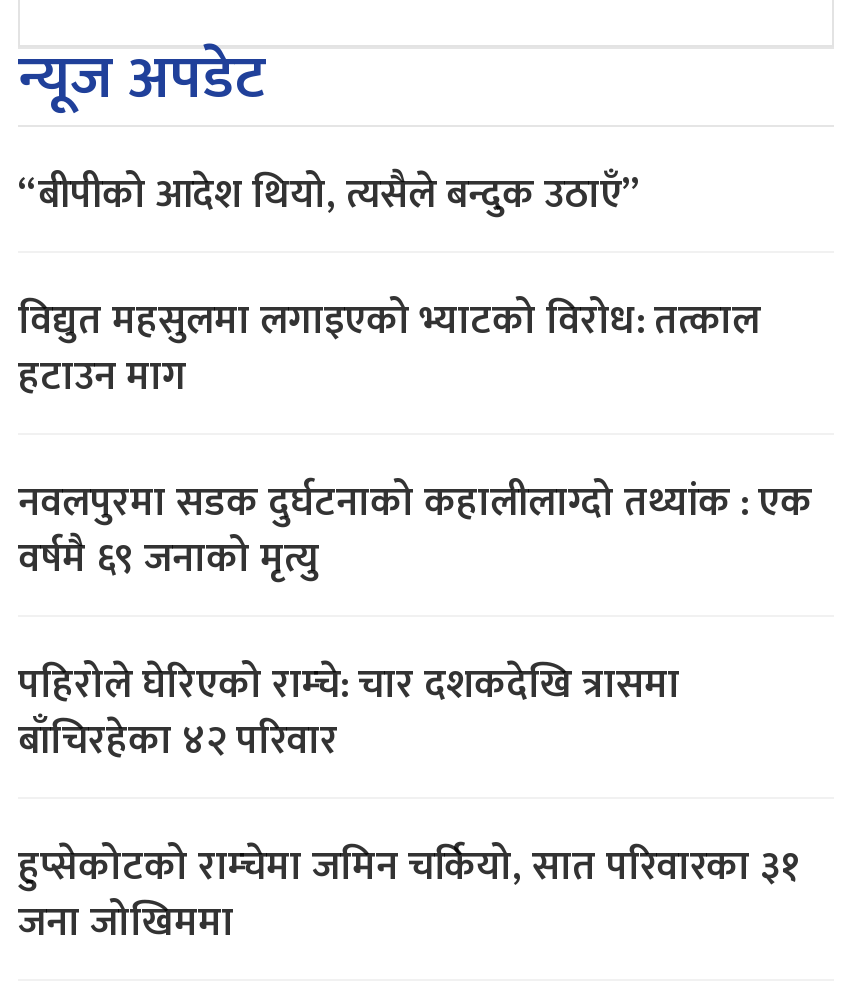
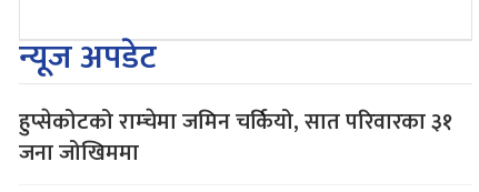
- “बीपीको आदेश थियो, त्यसैले बन्दुक उठाएँ”
- विद्युत महसुलमा लगाइएको भ्याटको विरोध: तत्काल
- हटाउन माग
- नवलपुरमा सडक दुर्घटनाको कहालीलाग्दो तथ्यांक : एक
- वर्षमै ६९ जनाको मृत्यु
- पहिरोले घेरिएको राम्चे: चार दशकदेखि त्रासमा
- बाँचिरहेका ४२ परिवार
